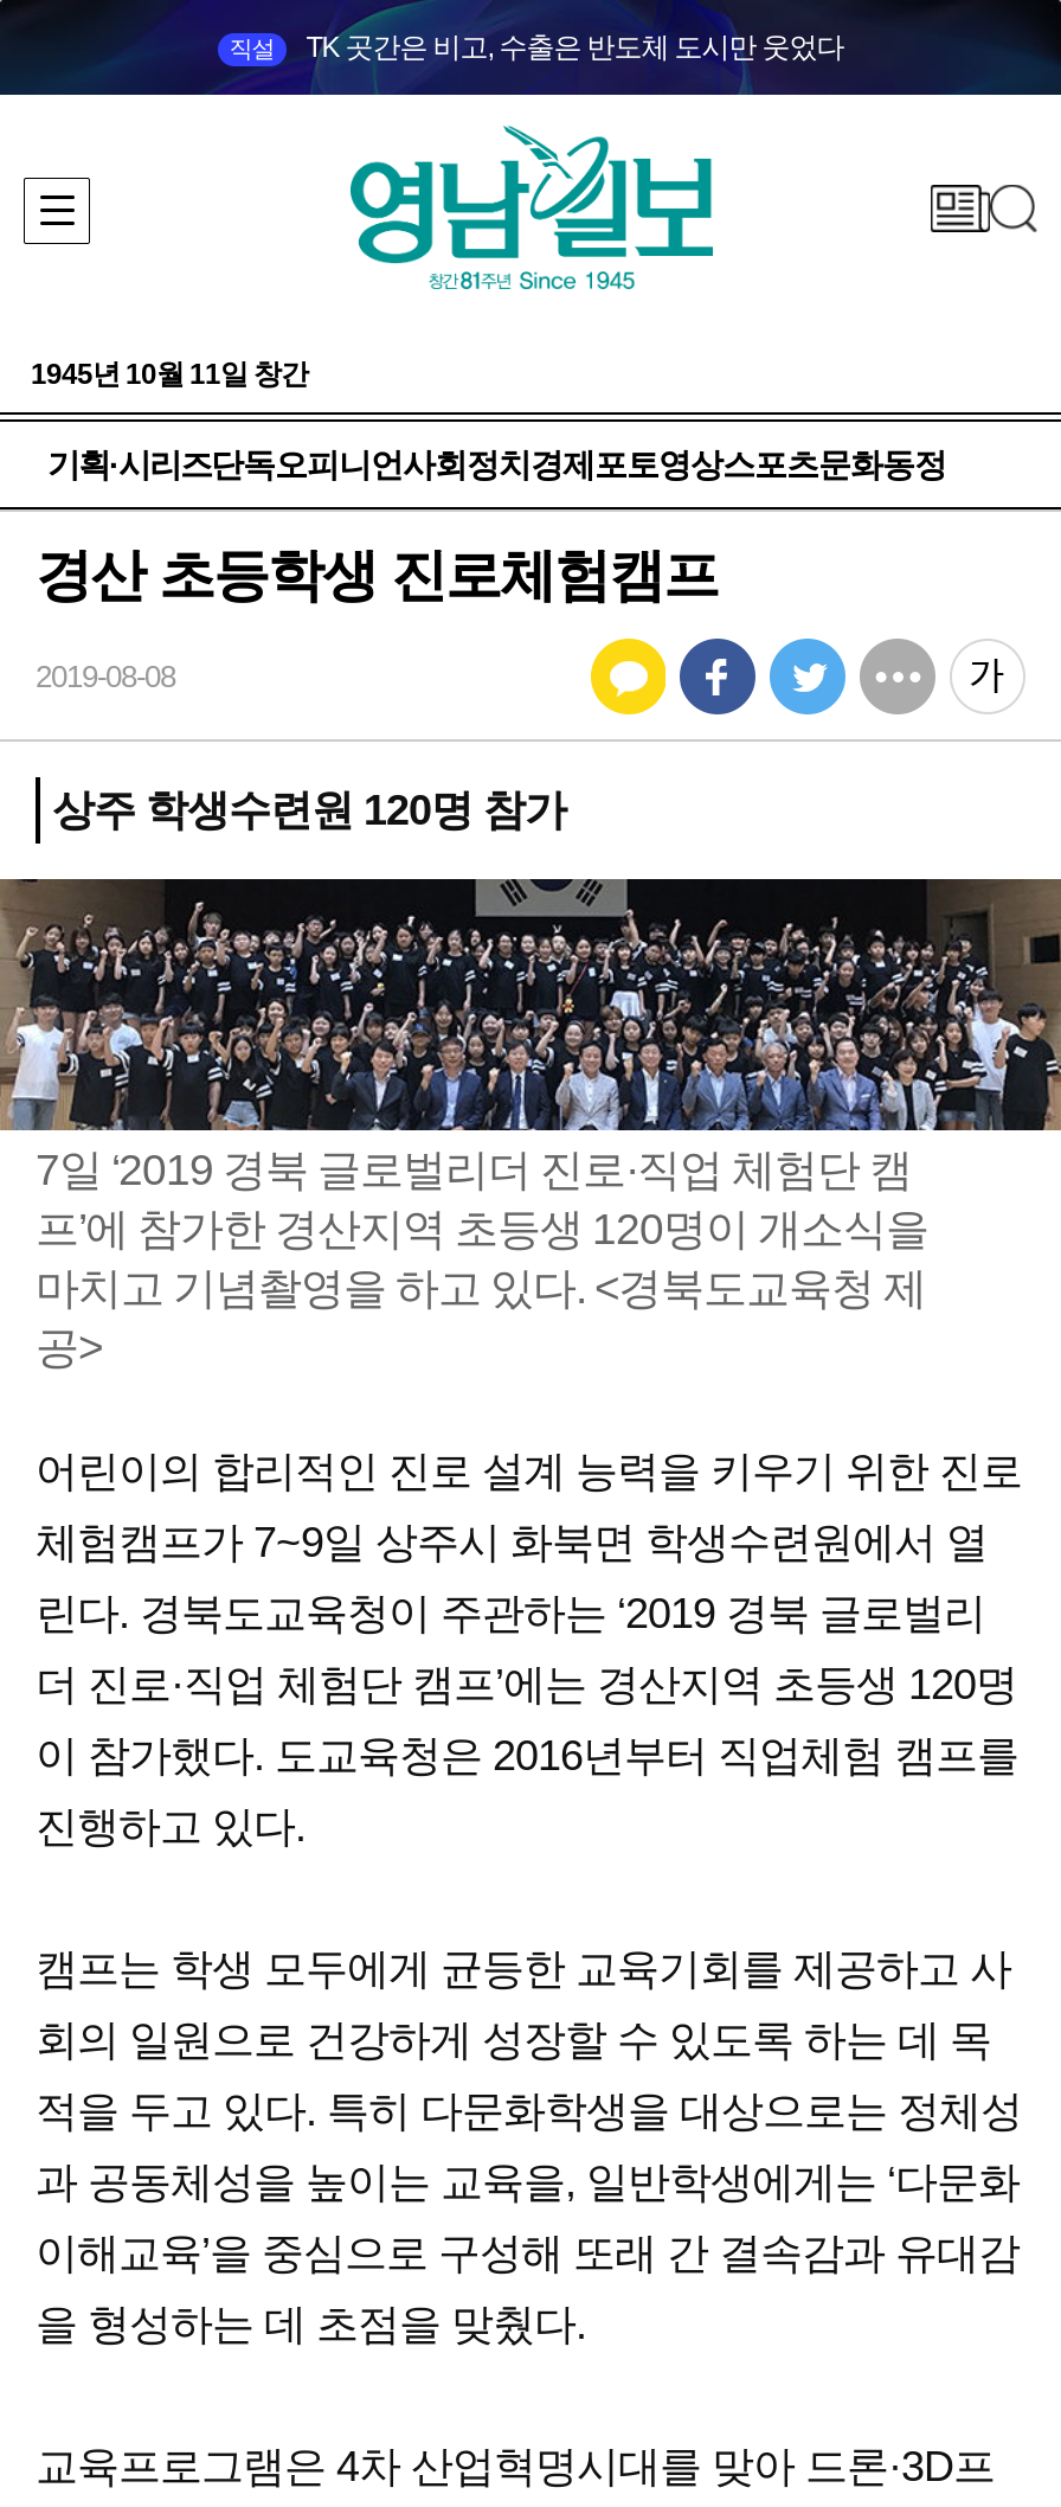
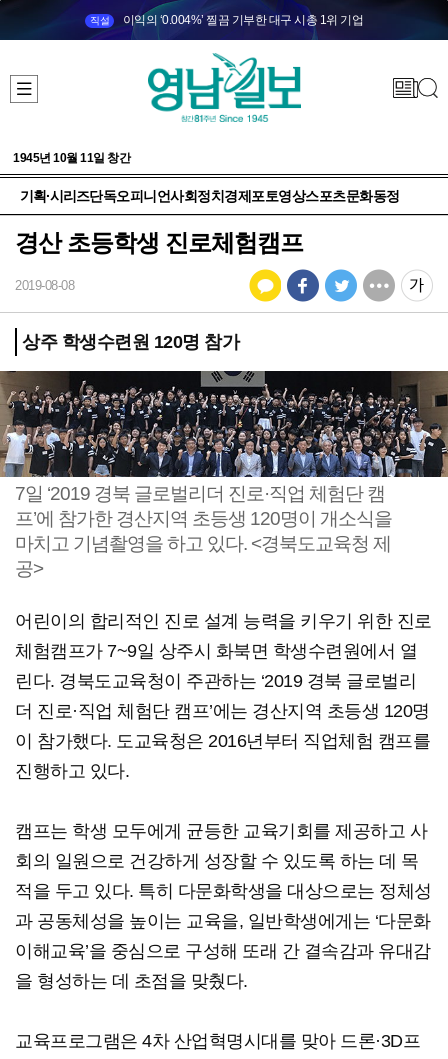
- TK 곳간은 비고, 수출은 반도체 도시만 웃었다
+ 이익의 ‘0.004%’ 찔끔 기부한 대구 시총 1위 기업
